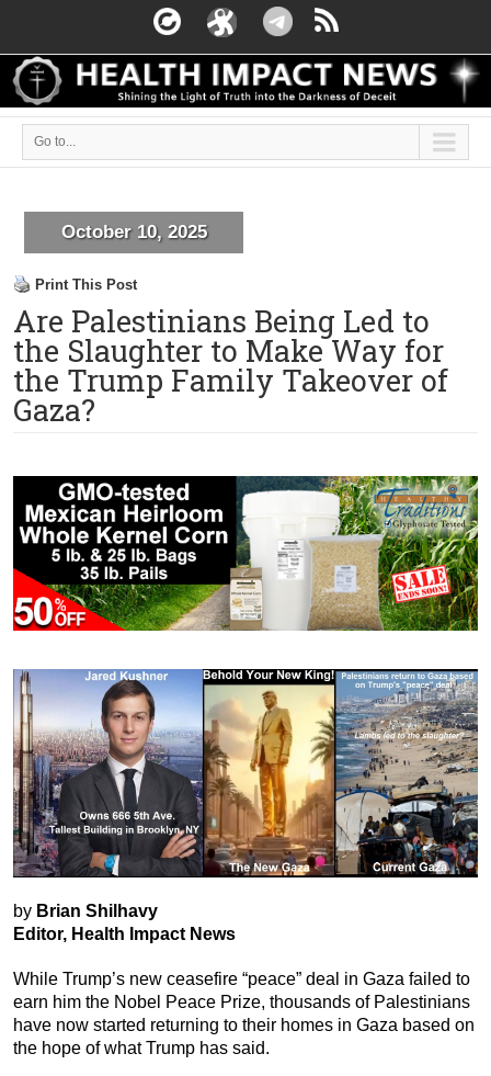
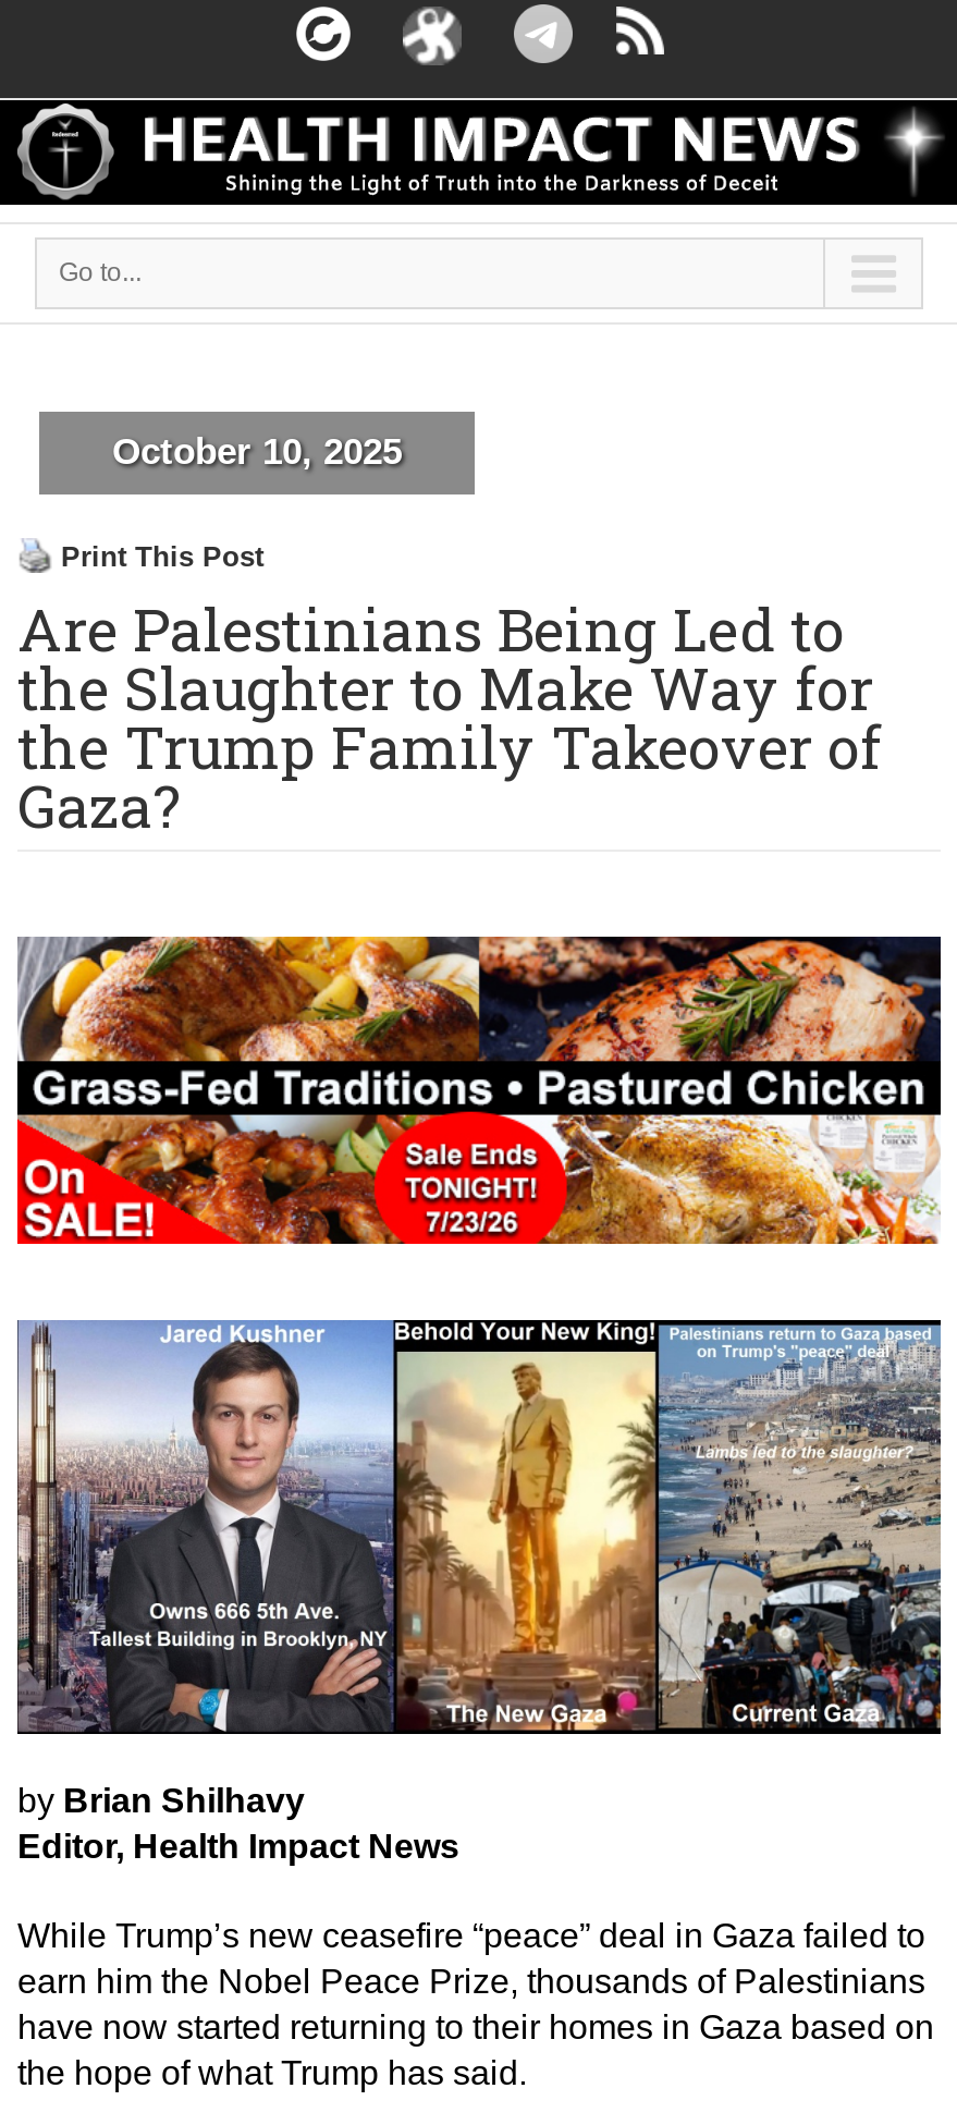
- [image]
+ [image]
